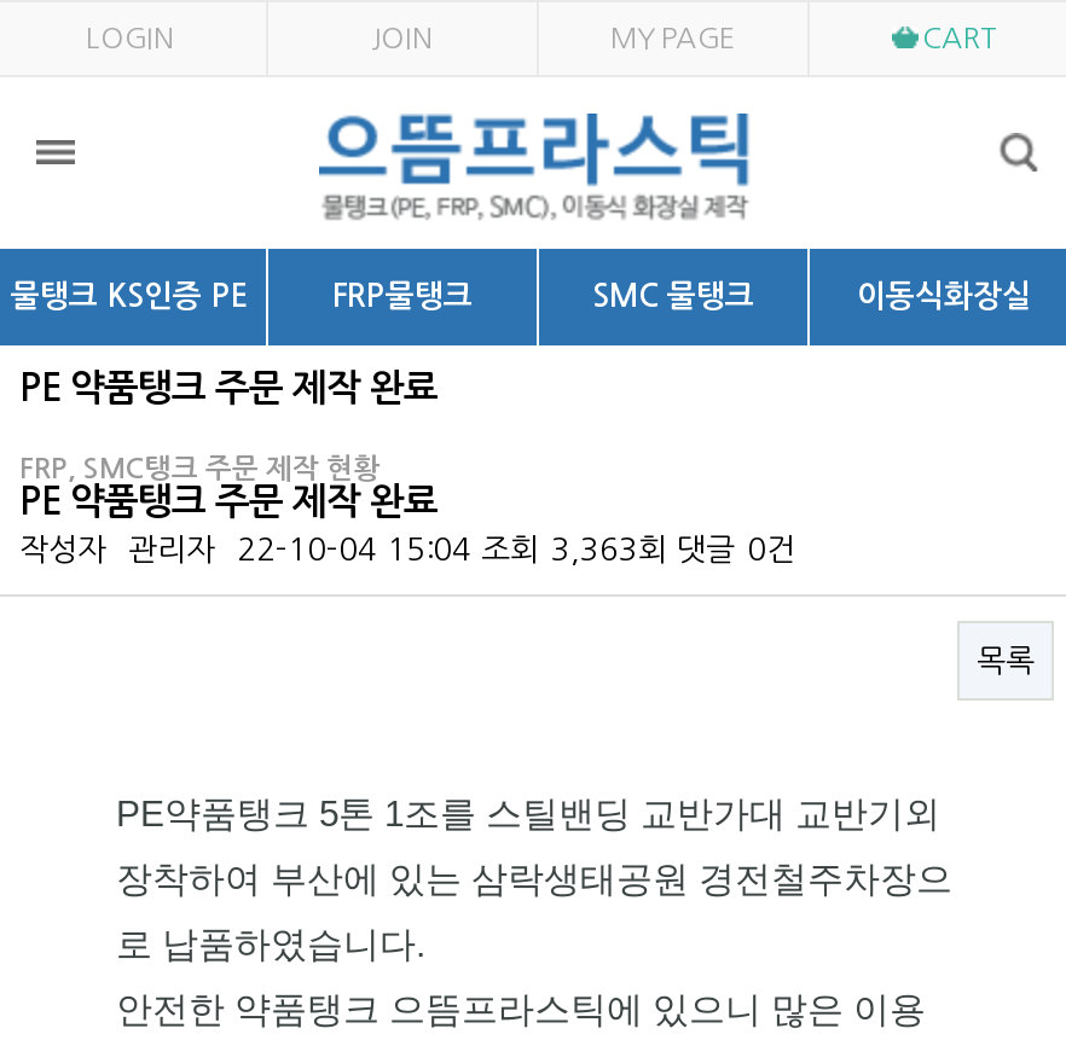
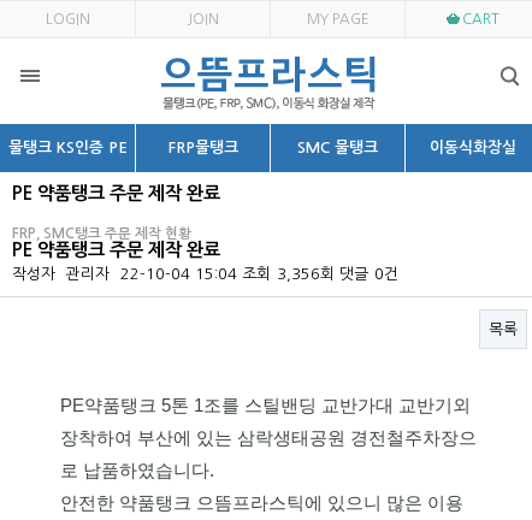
- 22-10-04 15:04 조회 3,363회 댓글 0건
+ 22-10-04 15:04 조회 3,356회 댓글 0건
